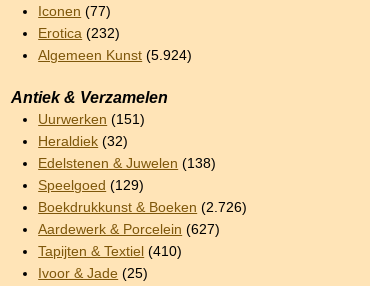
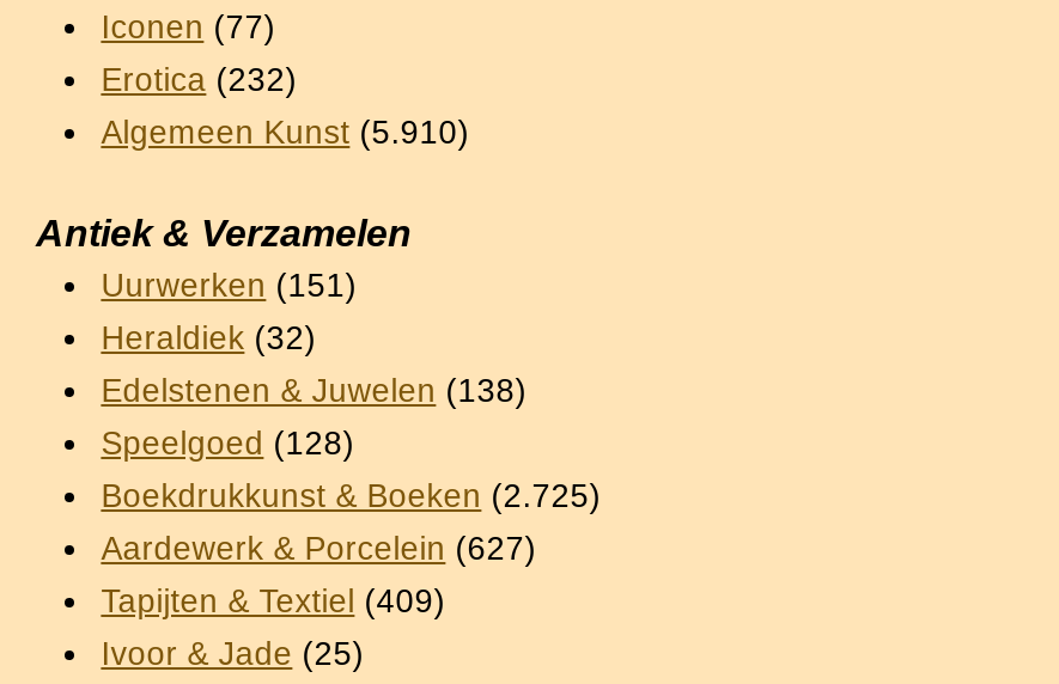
- Algemeen Kunst (5.924)
+ Algemeen Kunst (5.910)

- Speelgoed (129)
+ Speelgoed (128)

- Boekdrukkunst & Boeken (2.726)
+ Boekdrukkunst & Boeken (2.725)

- Tapijten & Textiel (410)
+ Tapijten & Textiel (409)
